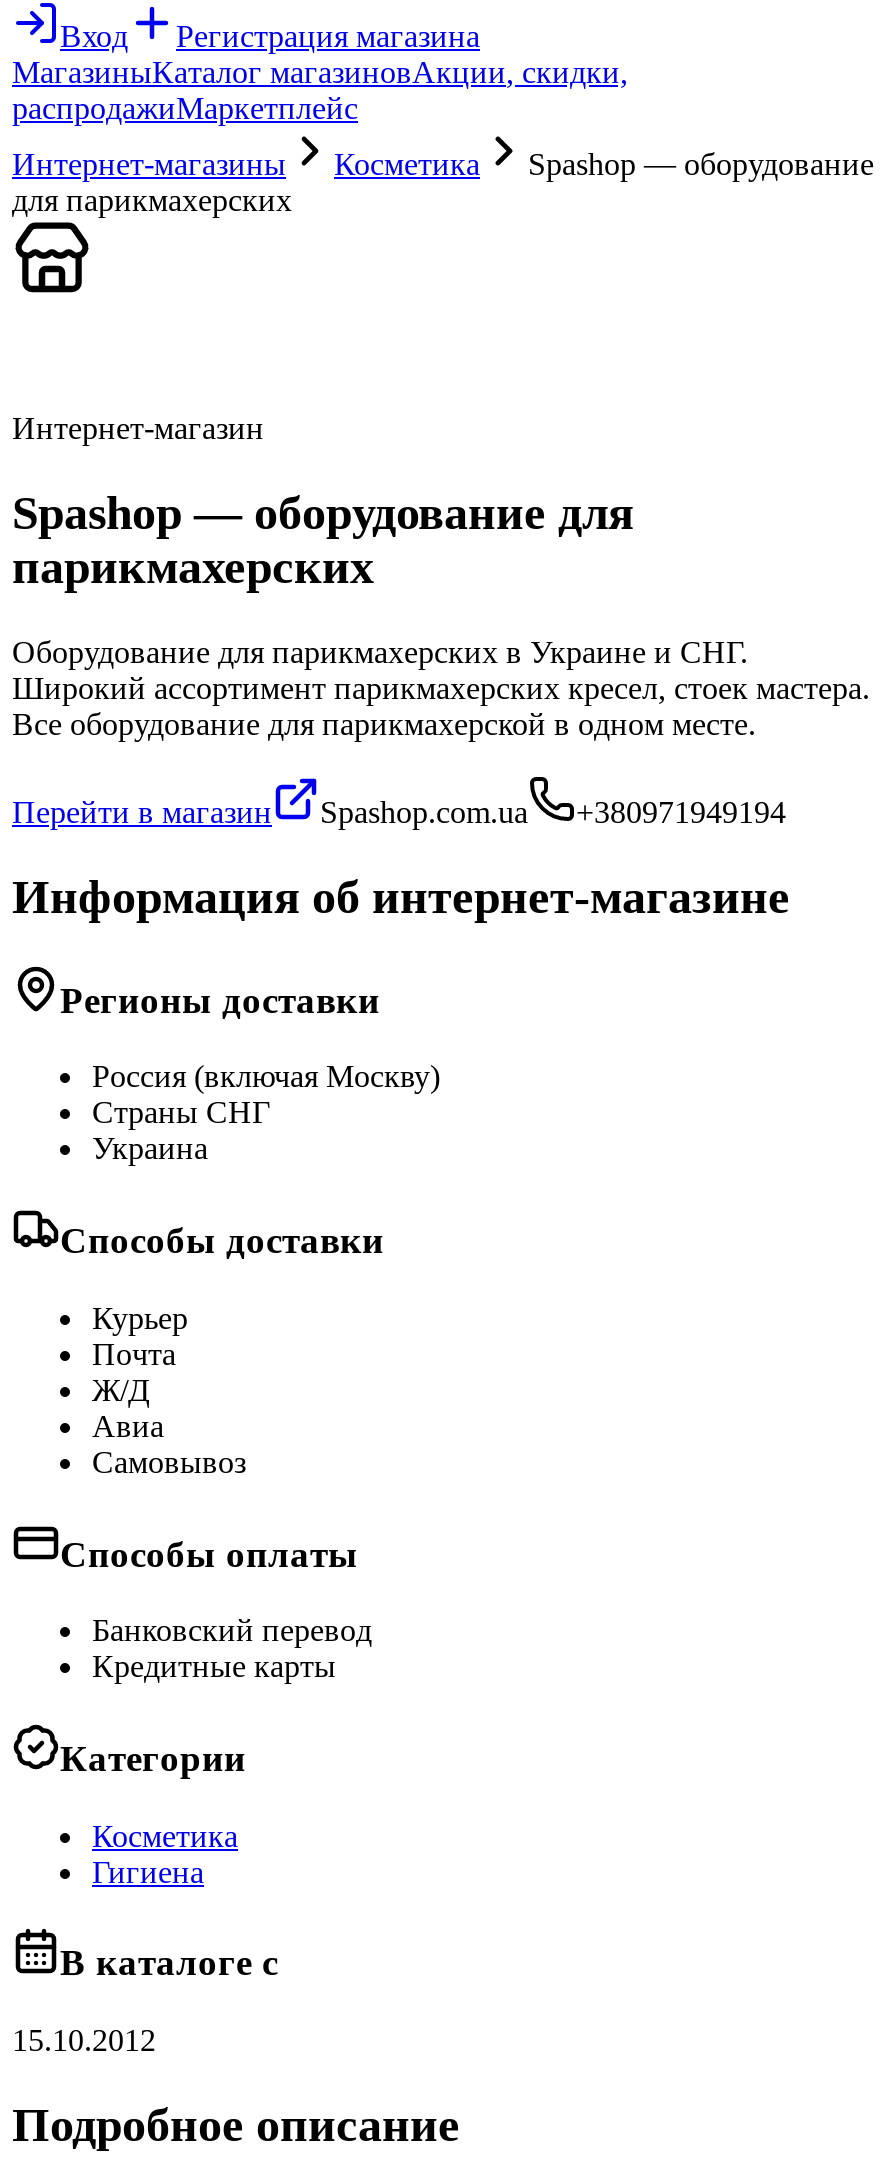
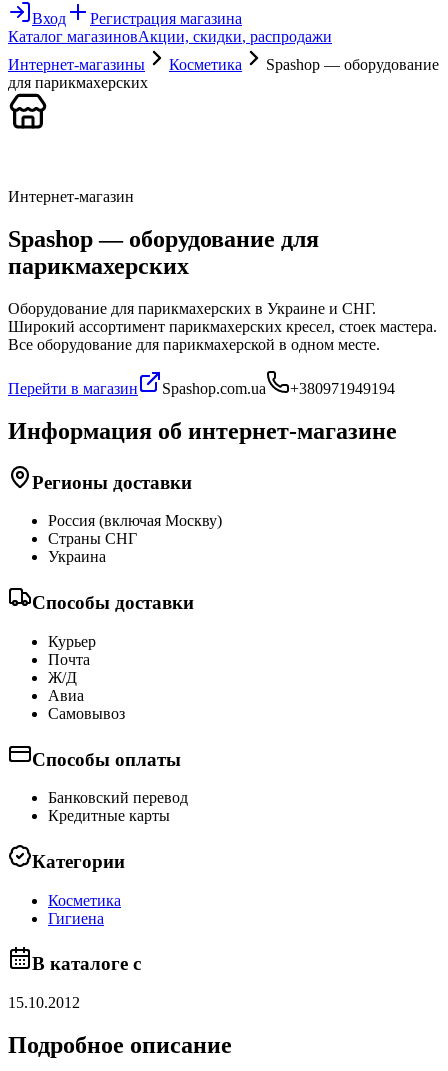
- МагазиныКаталог магазиновАкции, скидки,
- распродажиМаркетплейс
+ Каталог магазиновАкции, скидки, распродажи
